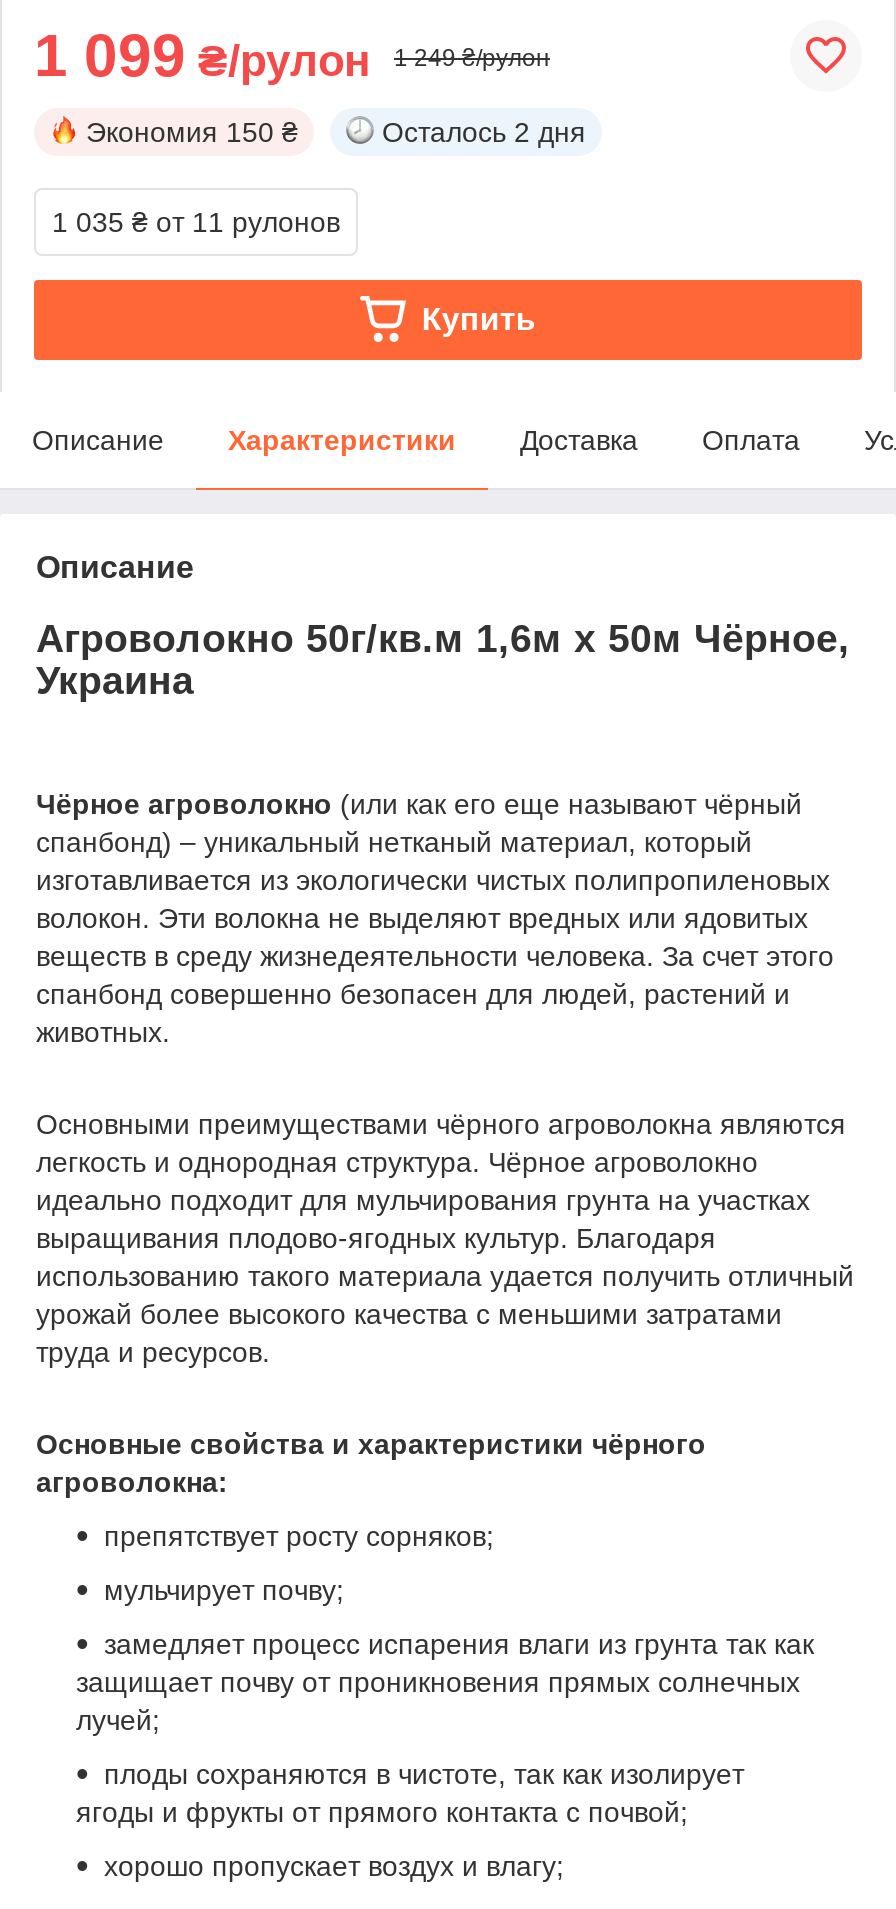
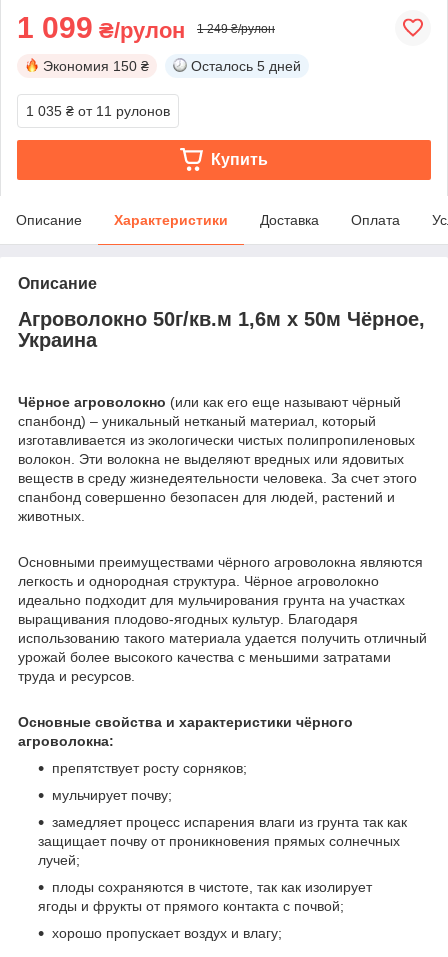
- Осталось 2 дня
+ Осталось 5 дней
